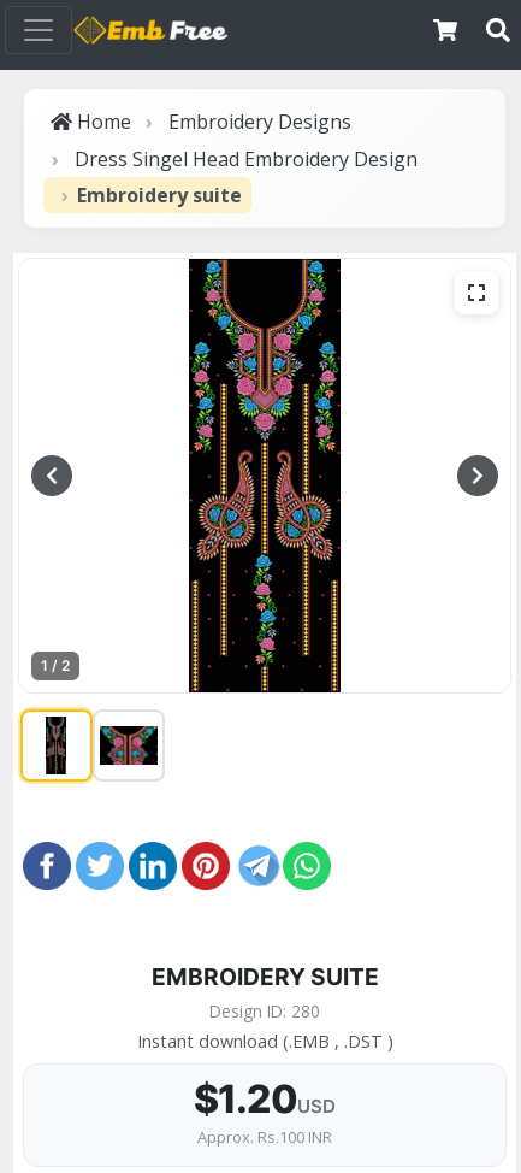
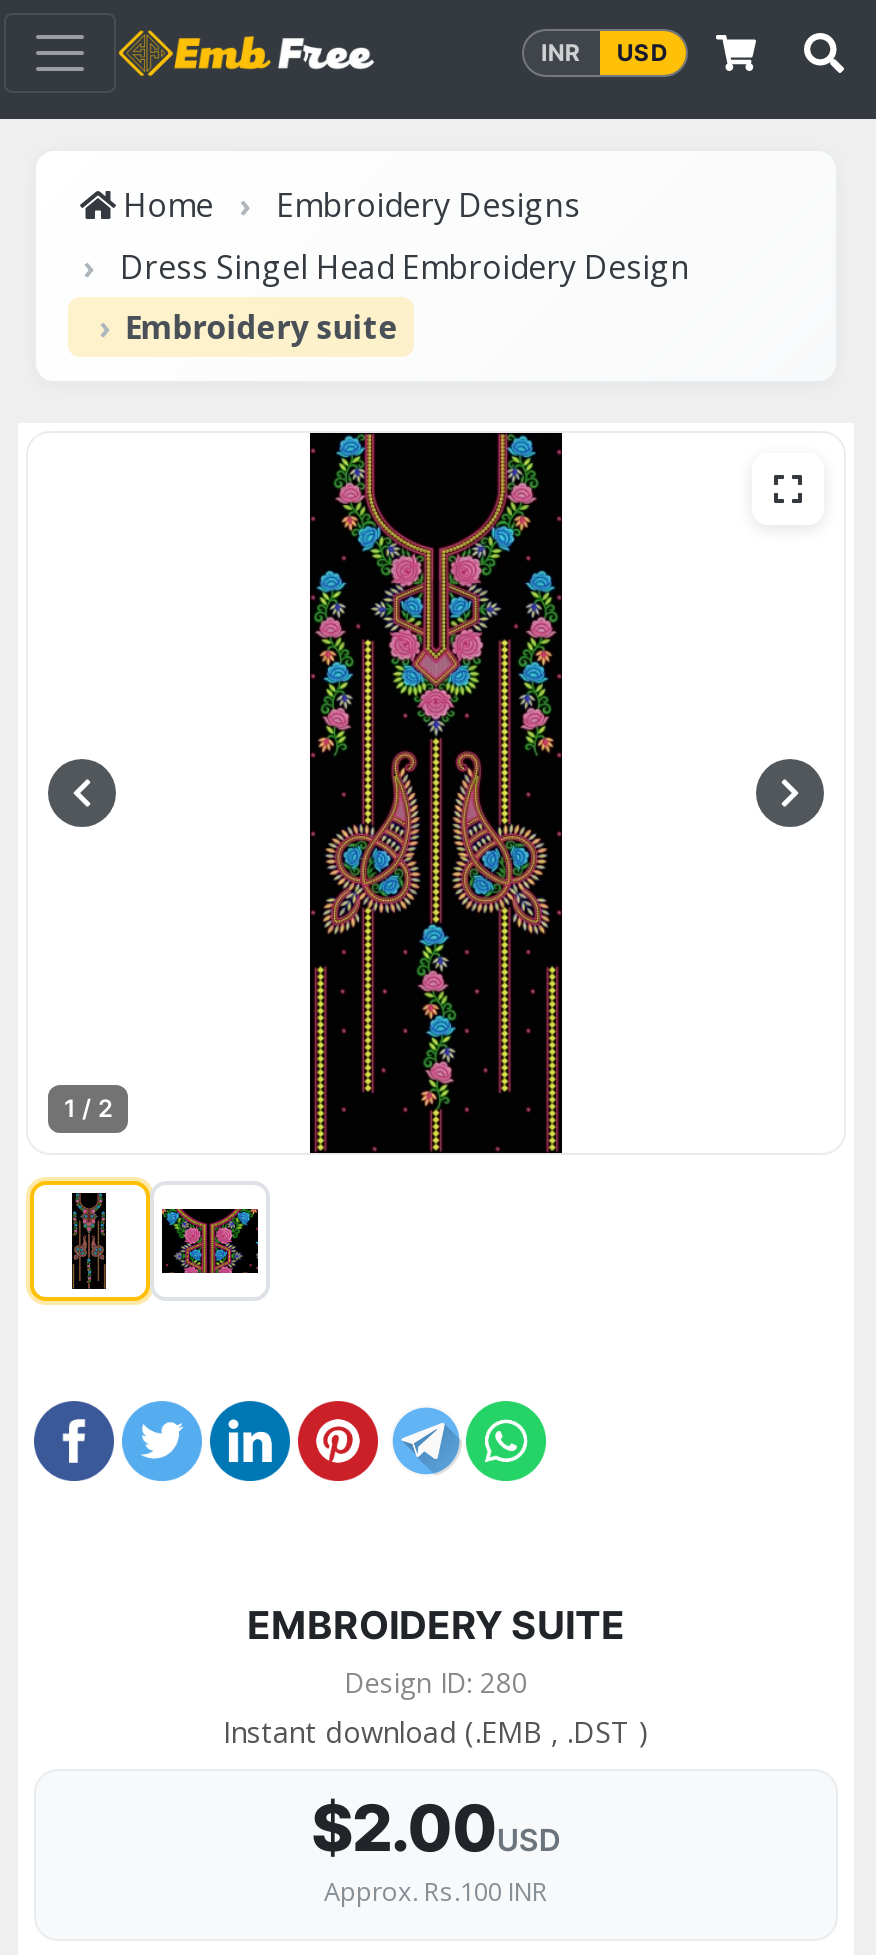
+ INR
+ USD

- $1.20USD
+ $2.00USD
